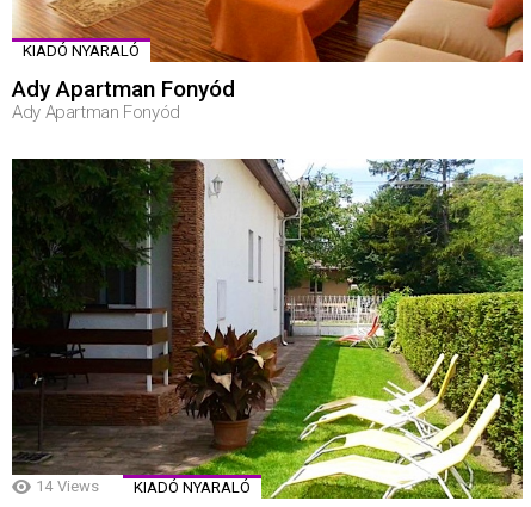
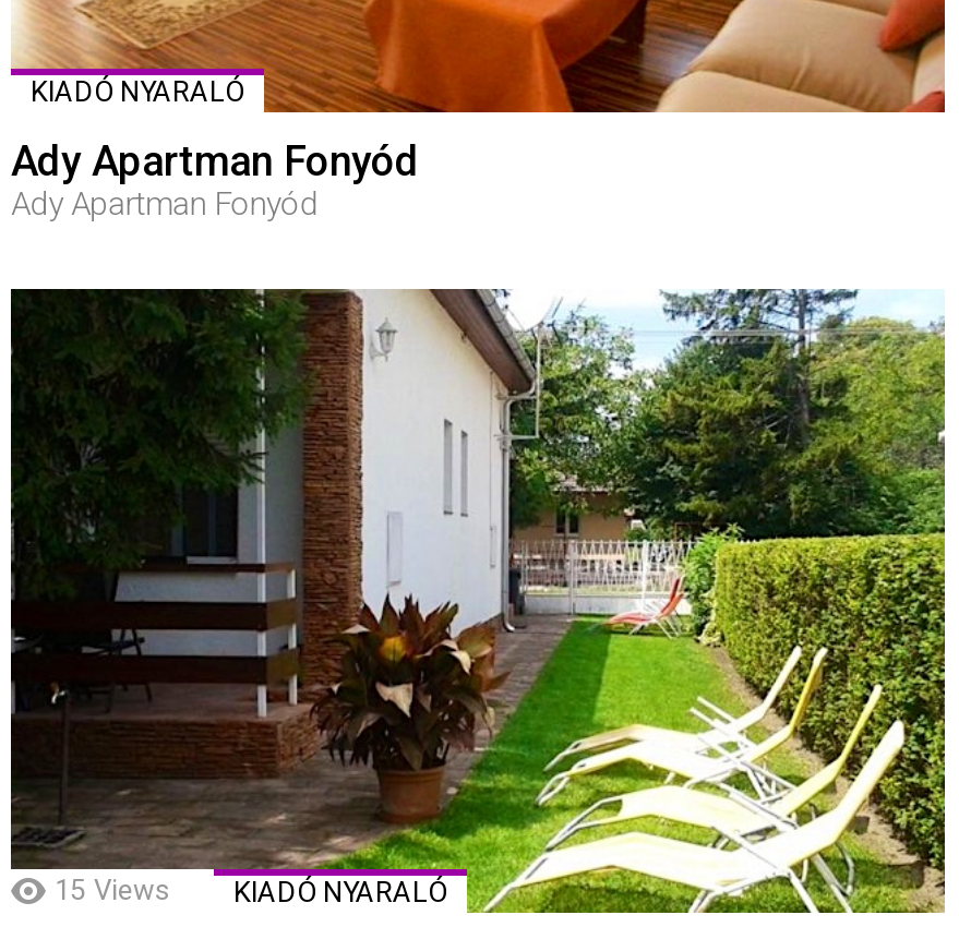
- 14 Views KIADÓ NYARALÓ
+ 15 Views KIADÓ NYARALÓ
